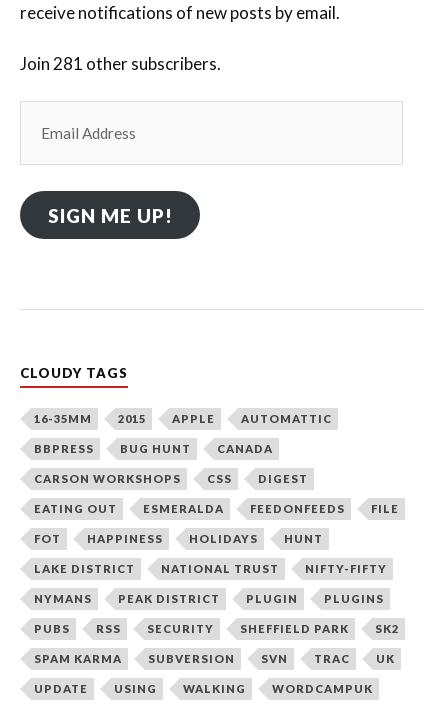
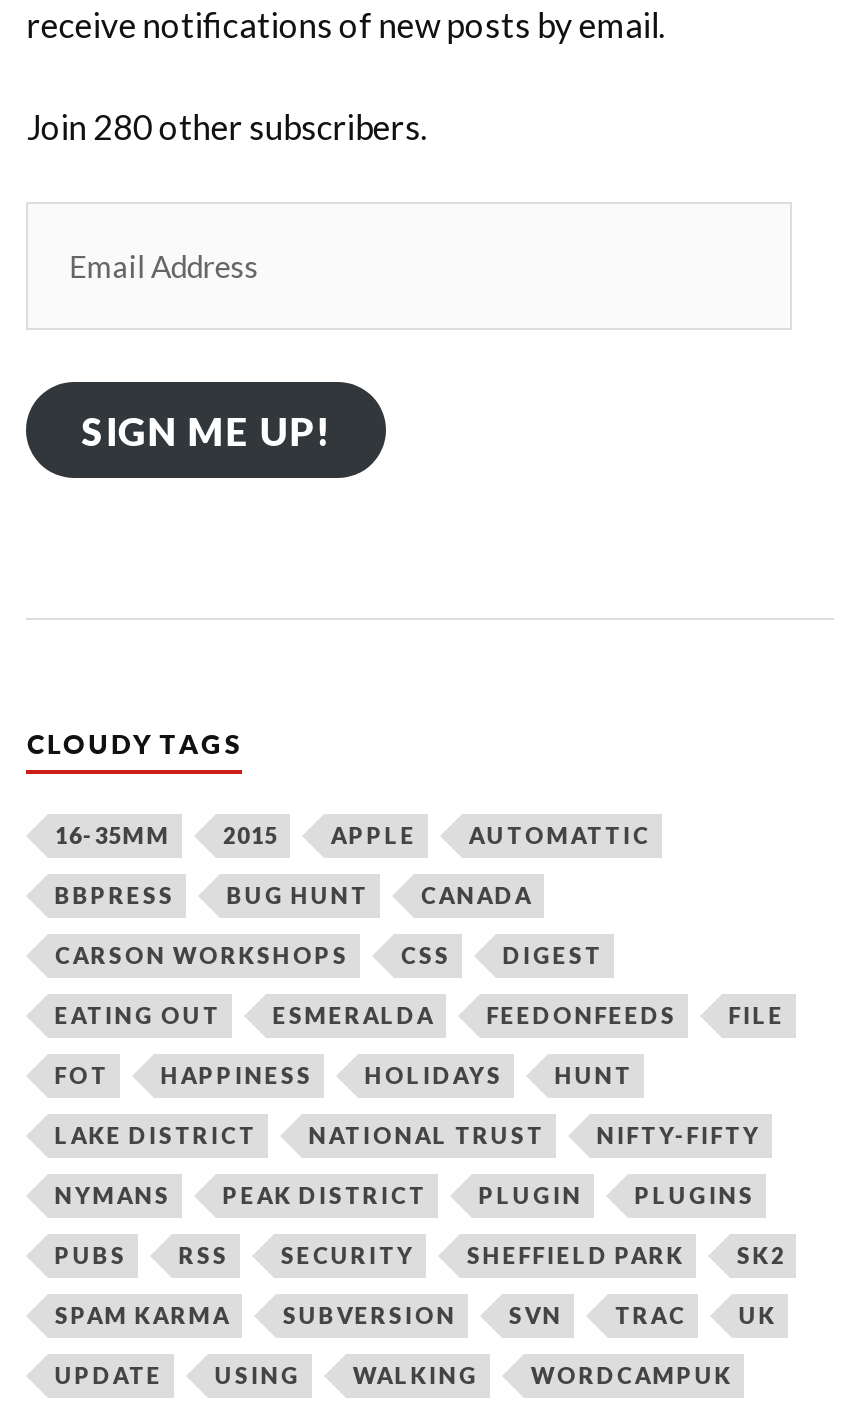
- Join 281 other subscribers.
+ Join 280 other subscribers.
